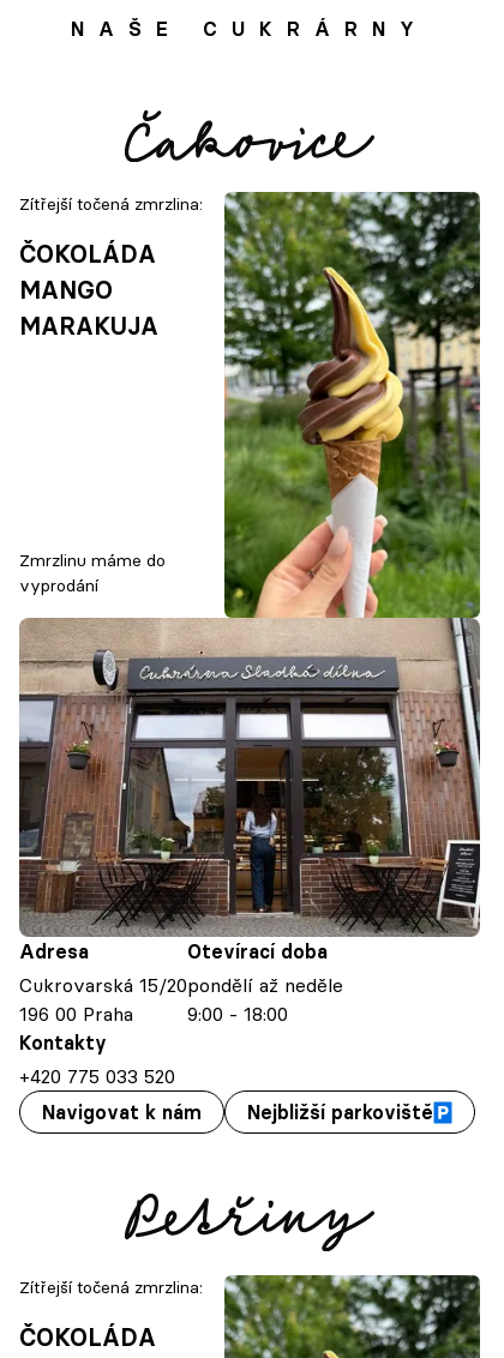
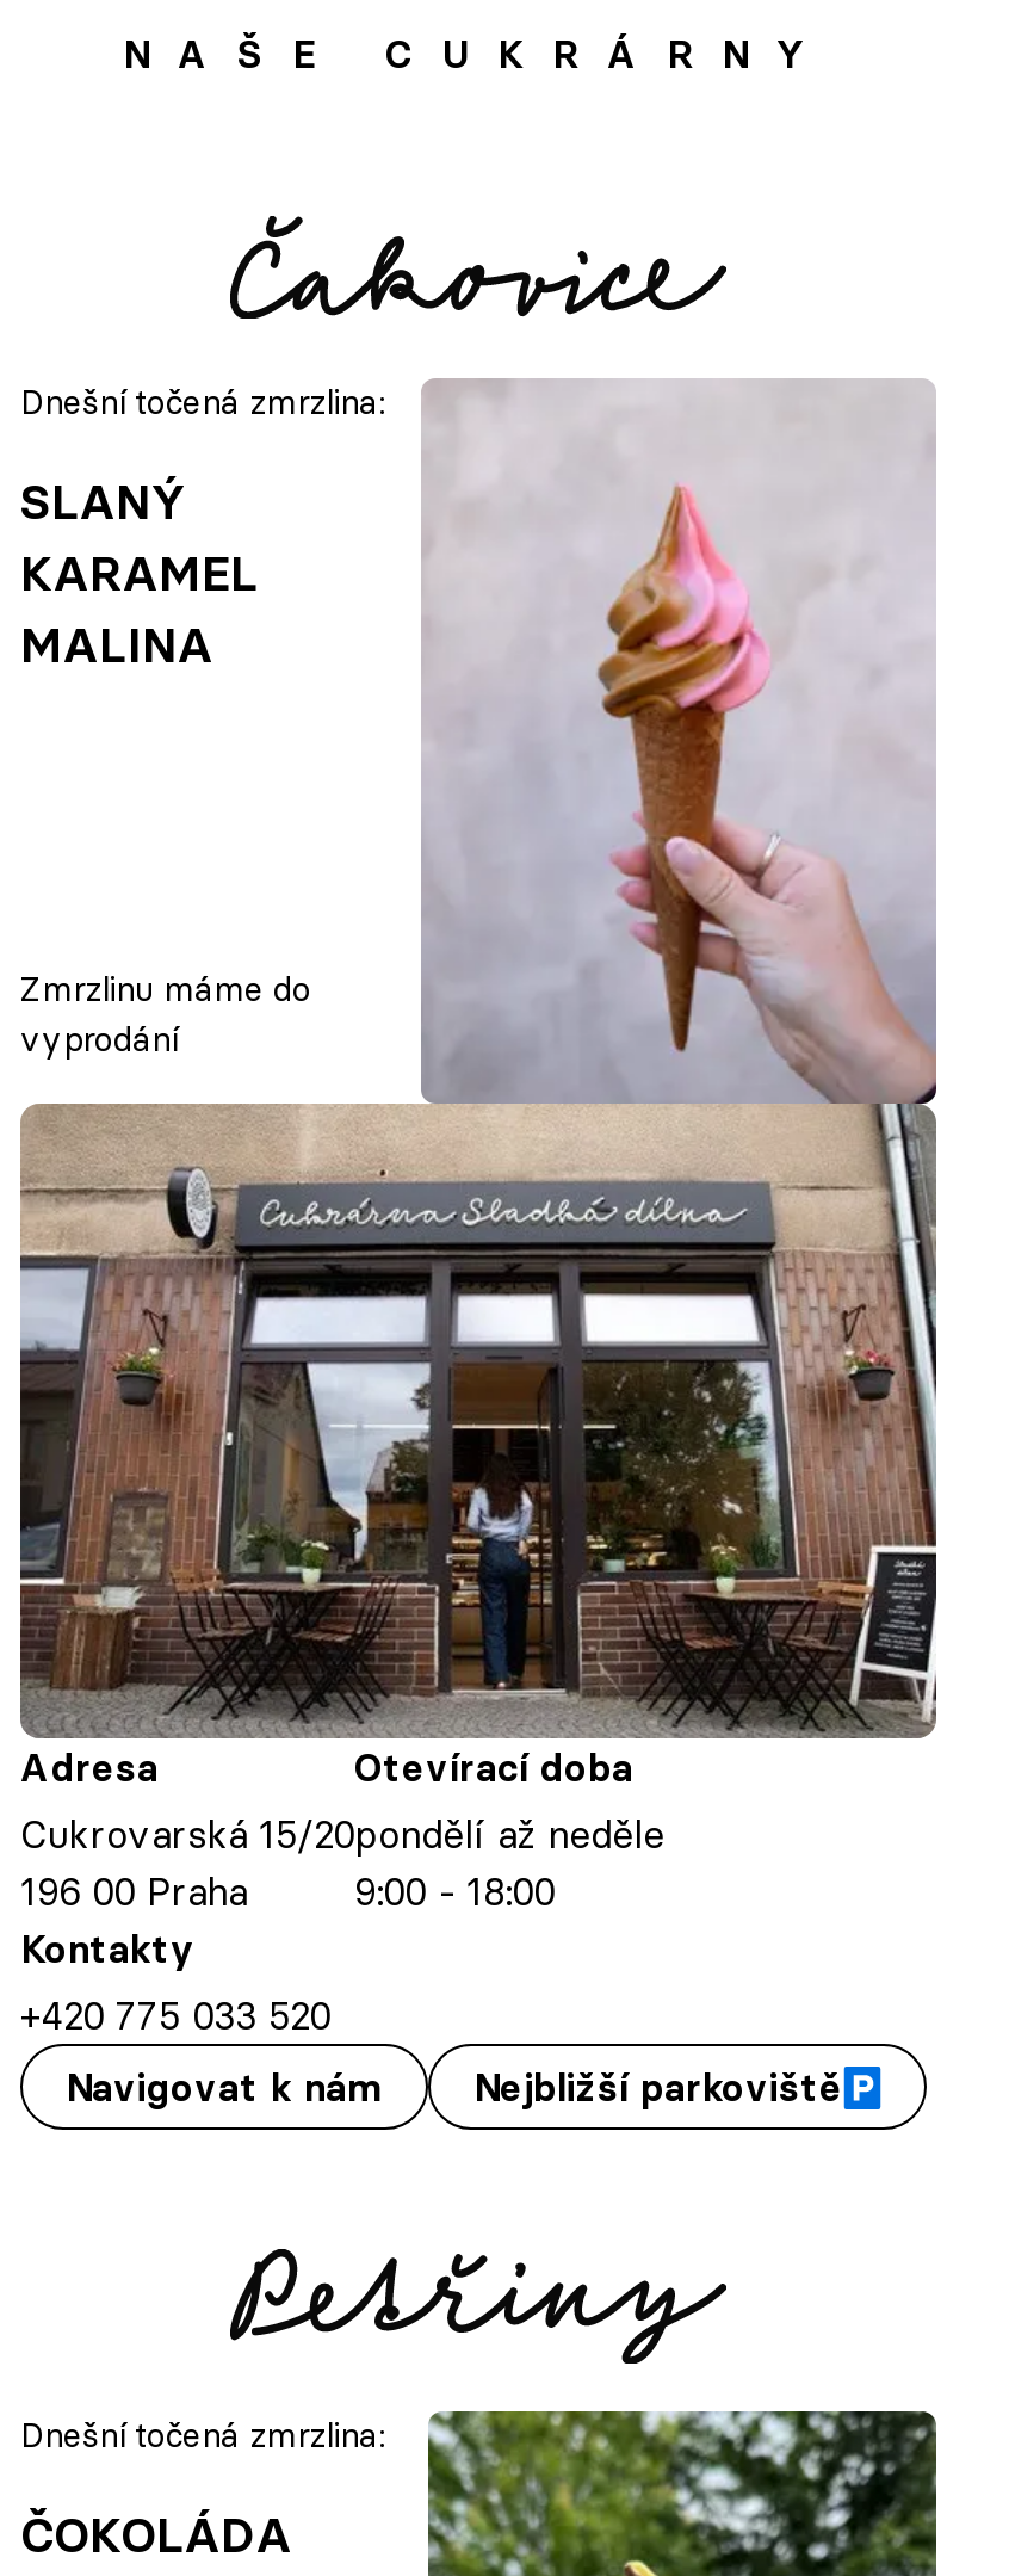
- [image]
- Zítřejší točená zmrzlina:
+ [image]
+ Dnešní točená zmrzlina:

- ČOKOLÁDA
- MANGO
- MARAKUJA
+ SLANÝ
+ KARAMEL
+ MALINA

- Zítřejší točená zmrzlina:
+ Dnešní točená zmrzlina:
